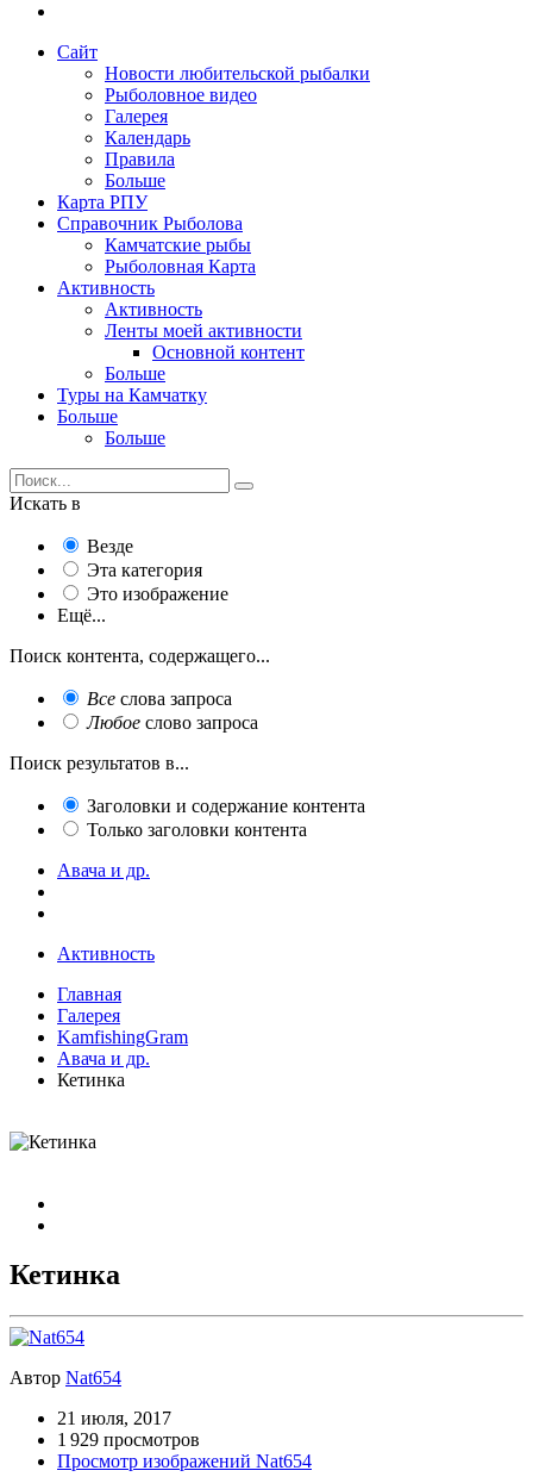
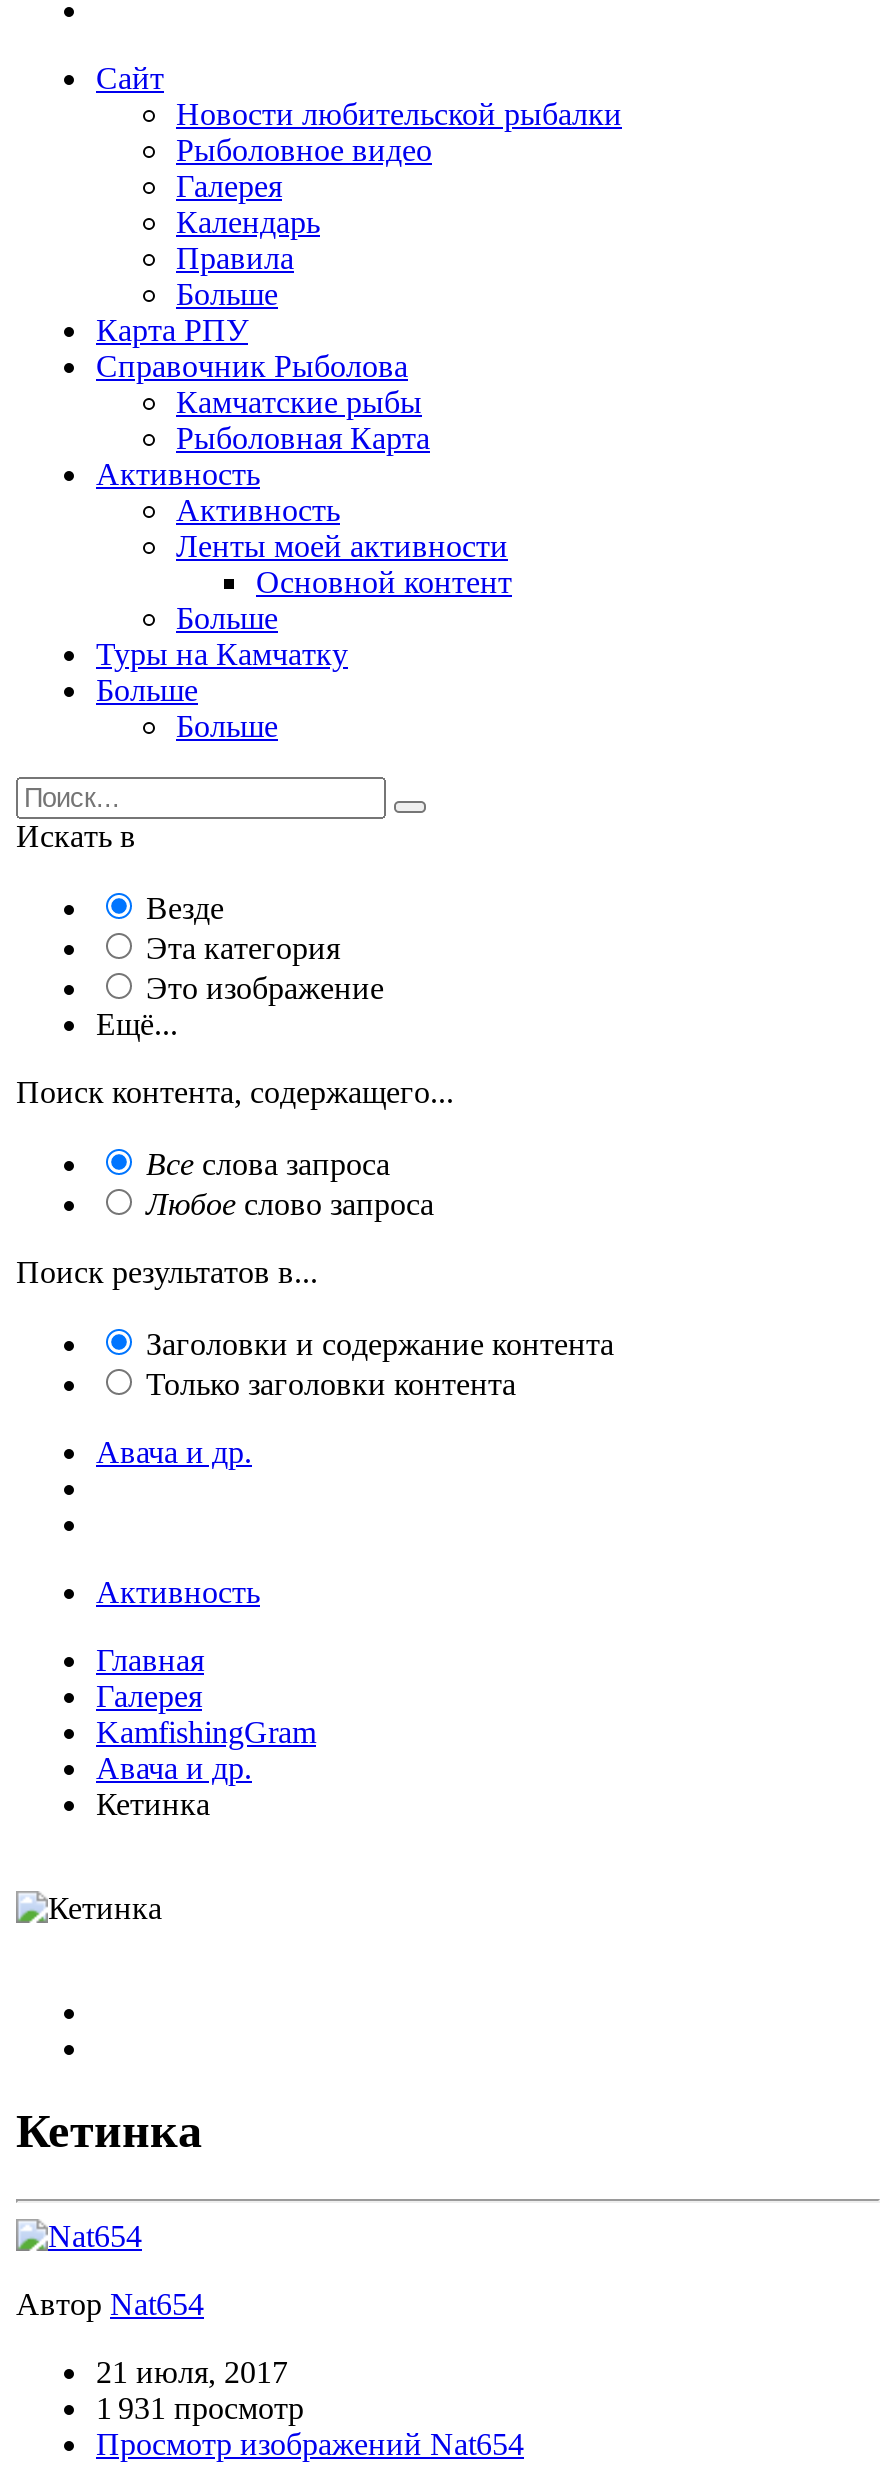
- 1 929 просмотров
+ 1 931 просмотр
